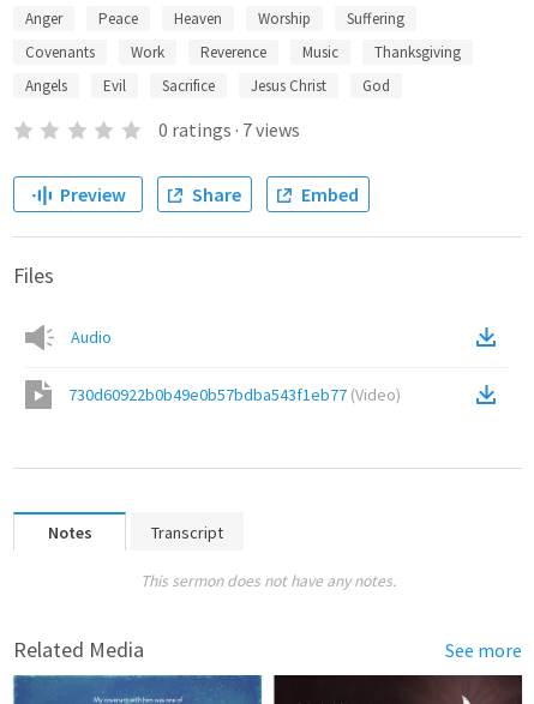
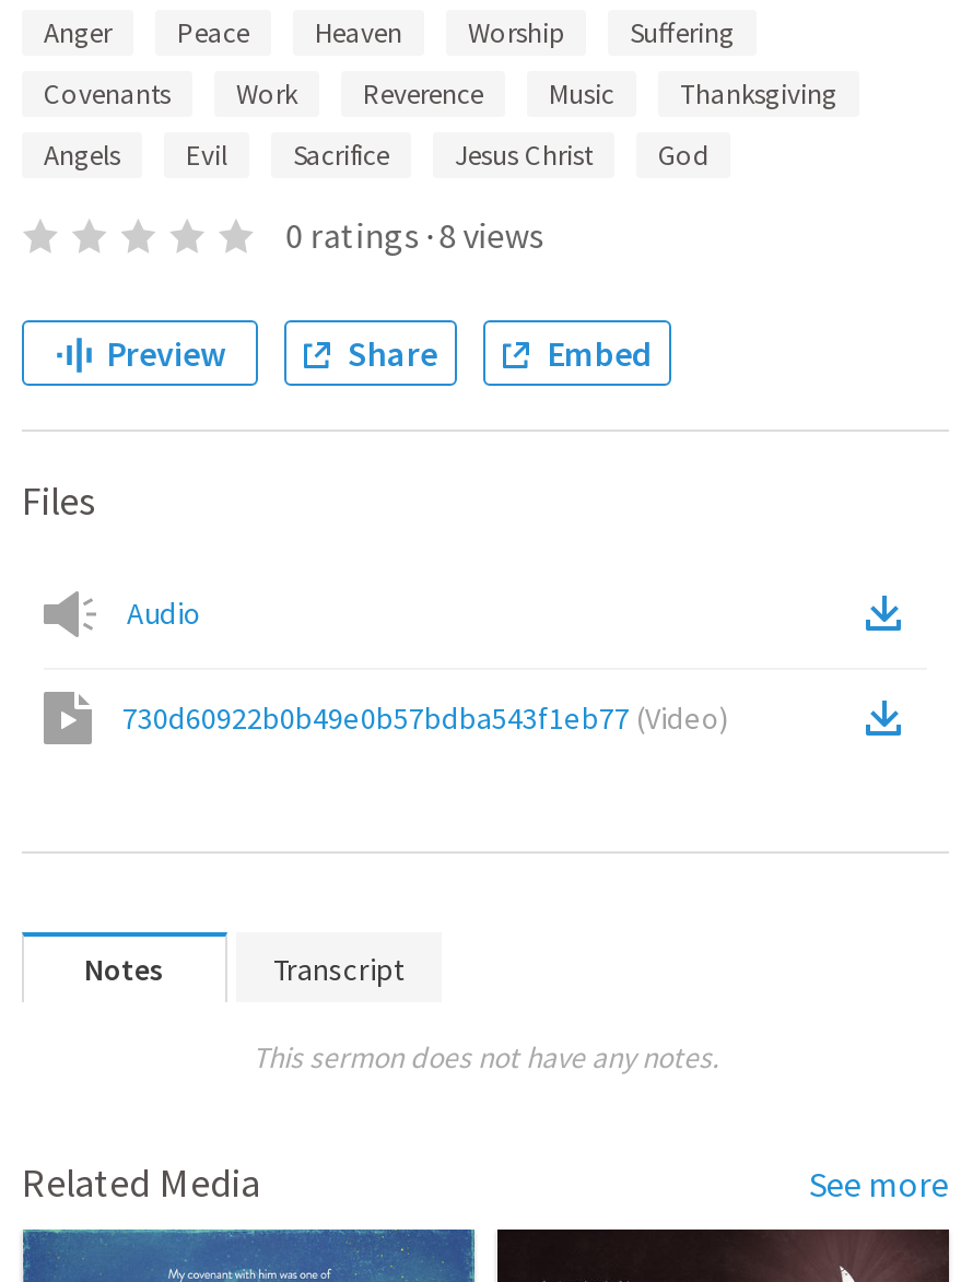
- 0 ratings · 7 views
+ 0 ratings · 8 views
